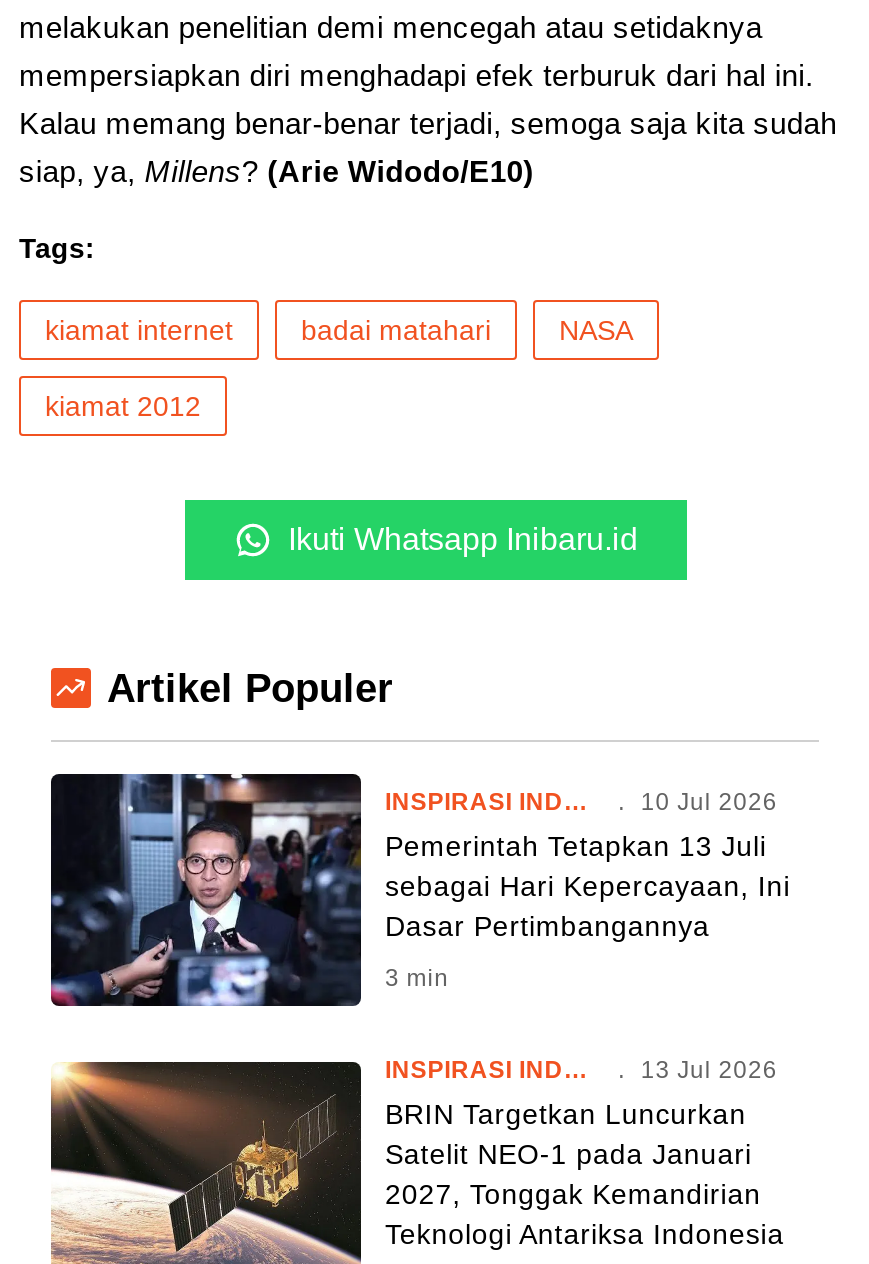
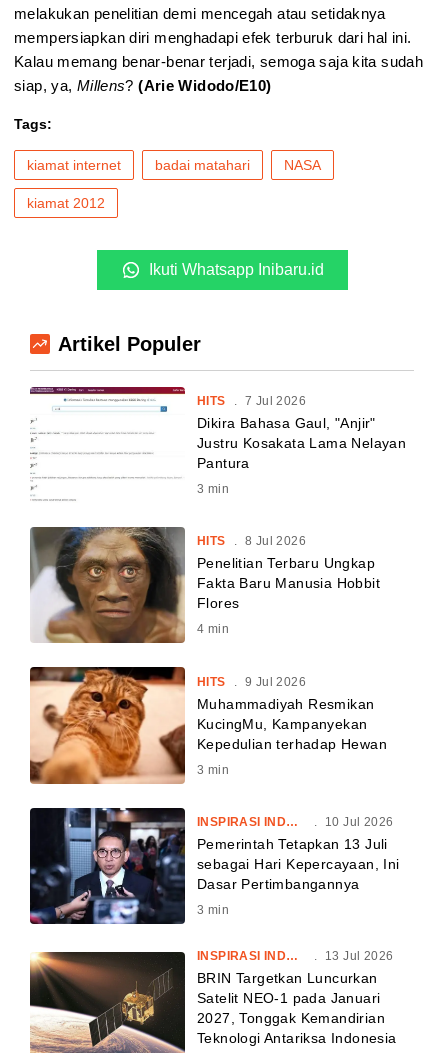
+ [image]
+ HITS . 7 Jul 2026
+ Dikira Bahasa Gaul, "Anjir"
+ Justru Kosakata Lama Nelayan
+ Pantura
+ 3 min

+ [image]
+ HITS . 8 Jul 2026
+ Penelitian Terbaru Ungkap
+ Fakta Baru Manusia Hobbit
+ Flores
+ 4 min

+ [image]
+ HITS . 9 Jul 2026
+ Muhammadiyah Resmikan
+ KucingMu, Kampanyekan
+ Kepedulian terhadap Hewan
+ 3 min
